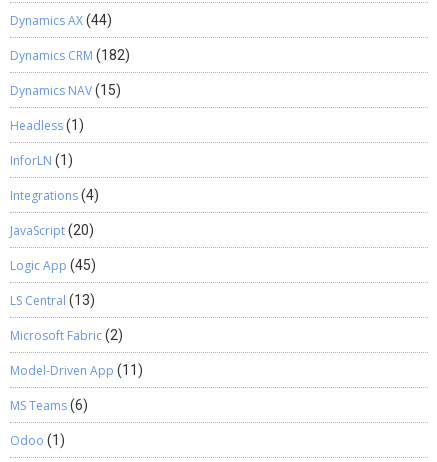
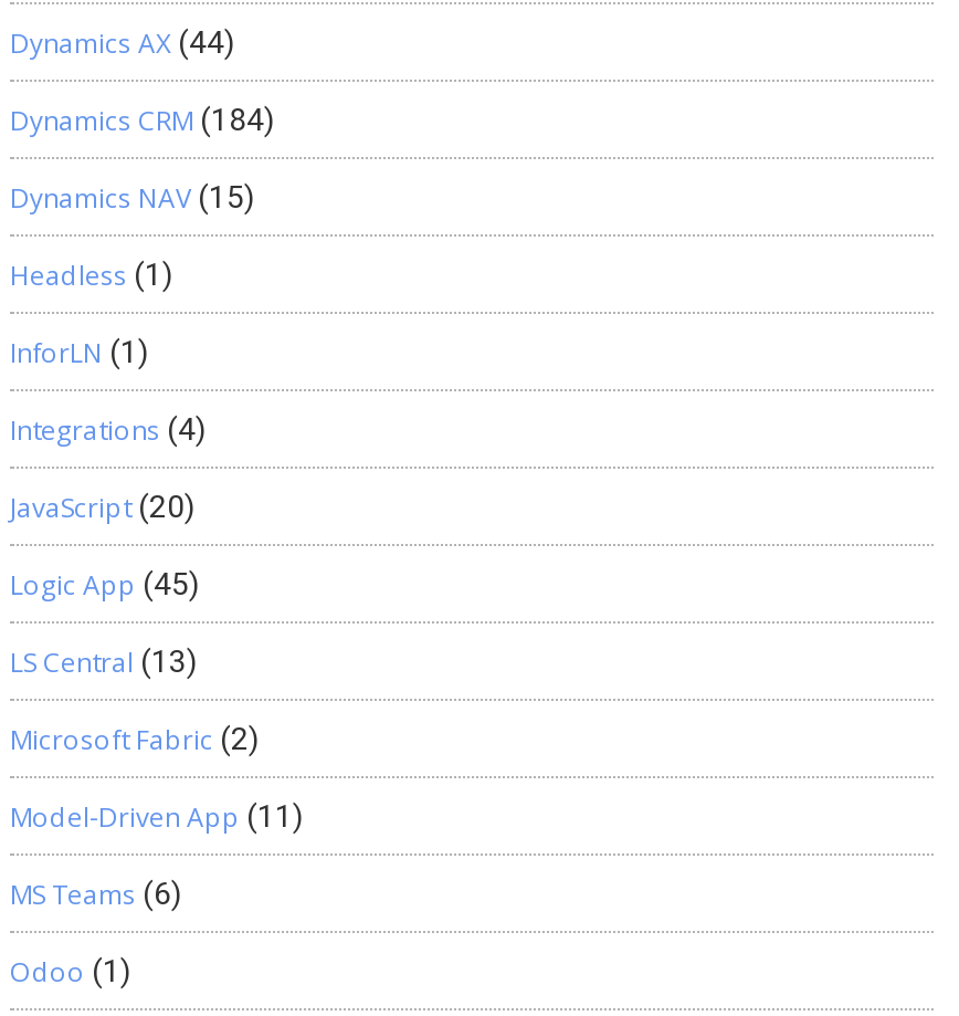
- Dynamics CRM (182)
+ Dynamics CRM (184)
